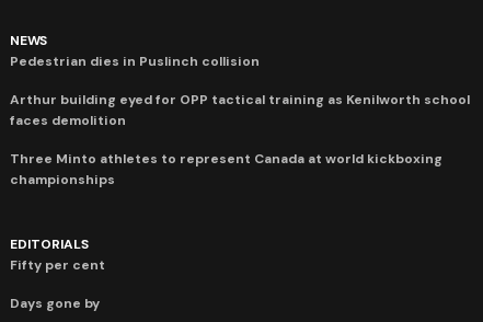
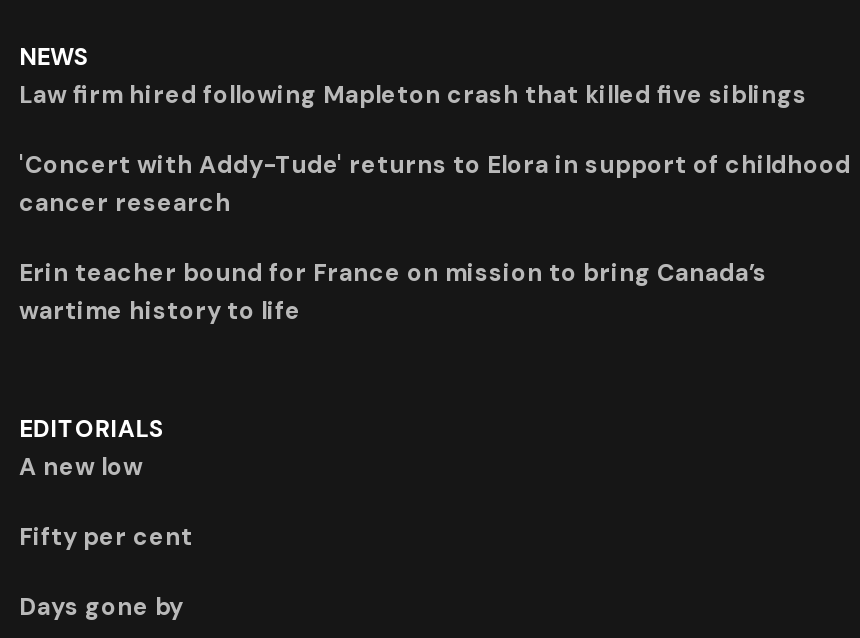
- Pedestrian dies in Puslinch collision
+ Law firm hired following Mapleton crash that killed five siblings

- Arthur building eyed for OPP tactical training as Kenilworth school
- faces demolition
+ 'Concert with Addy-Tude' returns to Elora in support of childhood
+ cancer research

- Three Minto athletes to represent Canada at world kickboxing
- championships
+ Erin teacher bound for France on mission to bring Canada’s
+ wartime history to life

+ A new low
